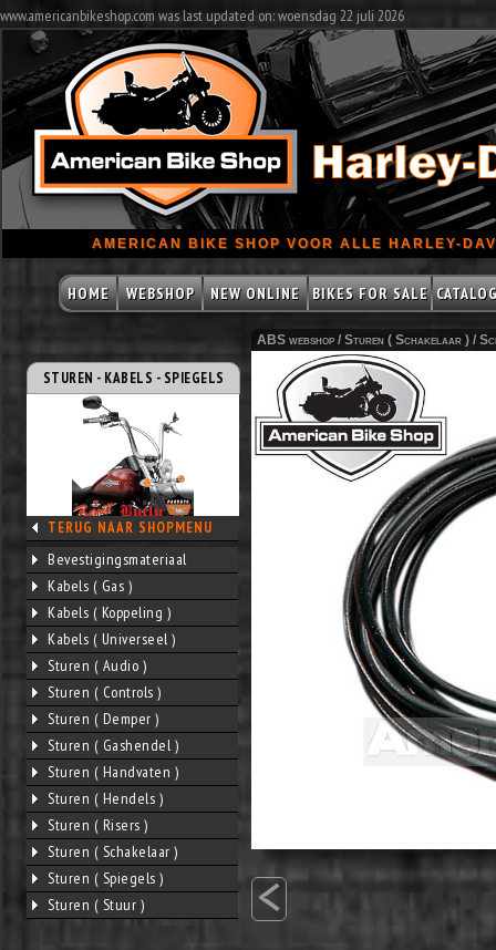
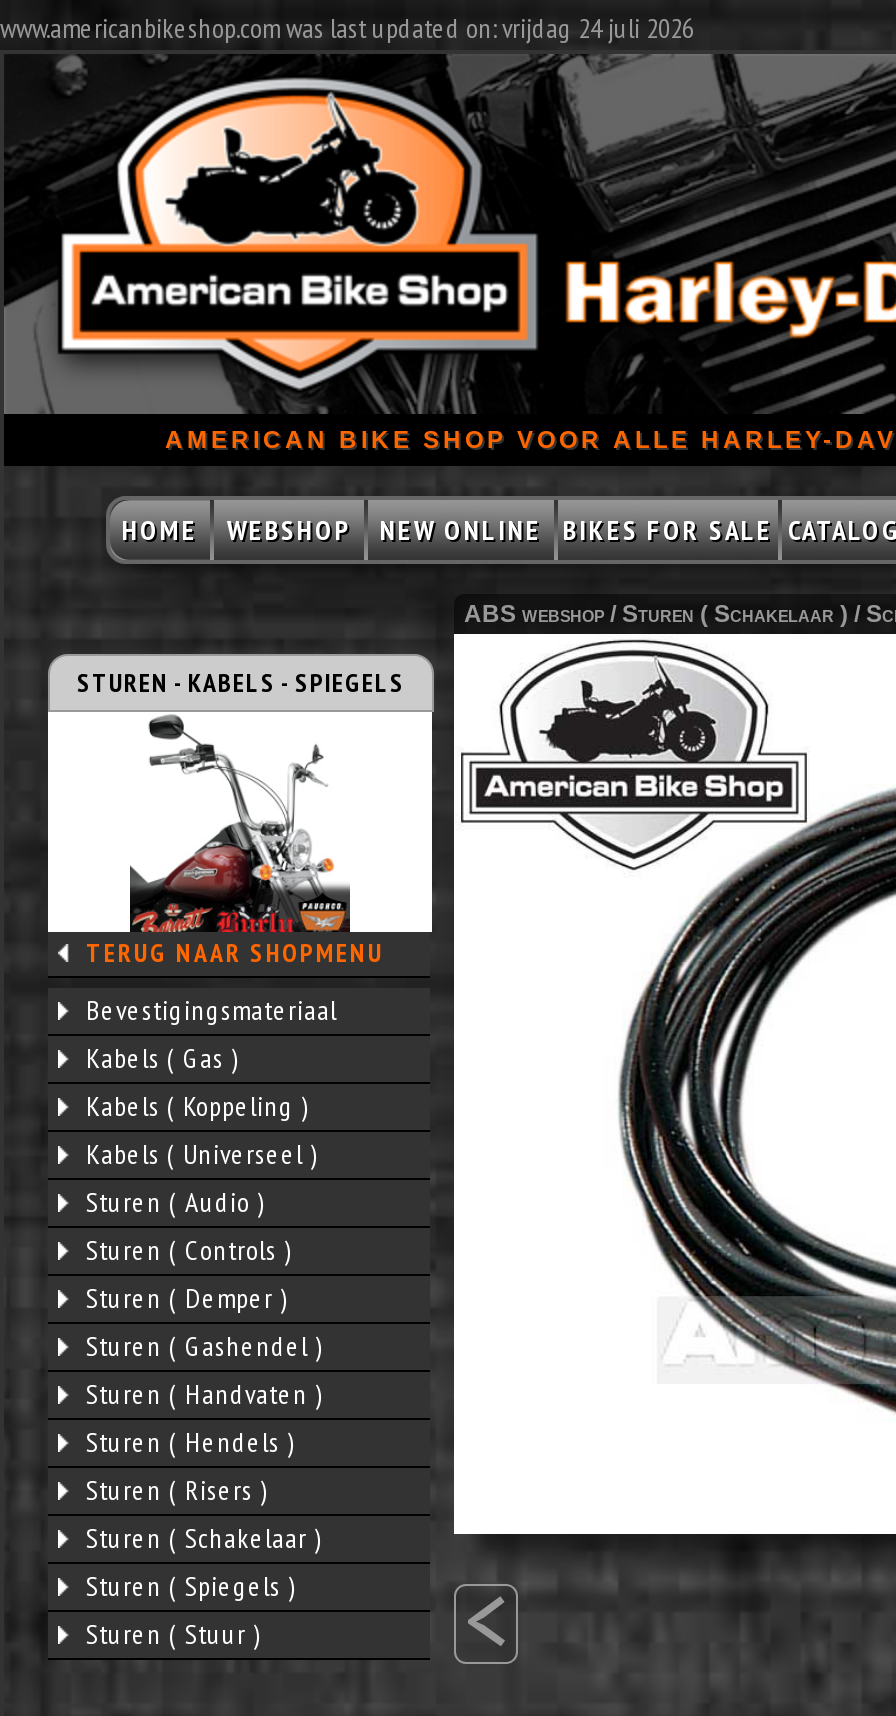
- www.americanbikeshop.com was last updated on: woensdag 22 juli 2026
+ www.americanbikeshop.com was last updated on: vrijdag 24 juli 2026
